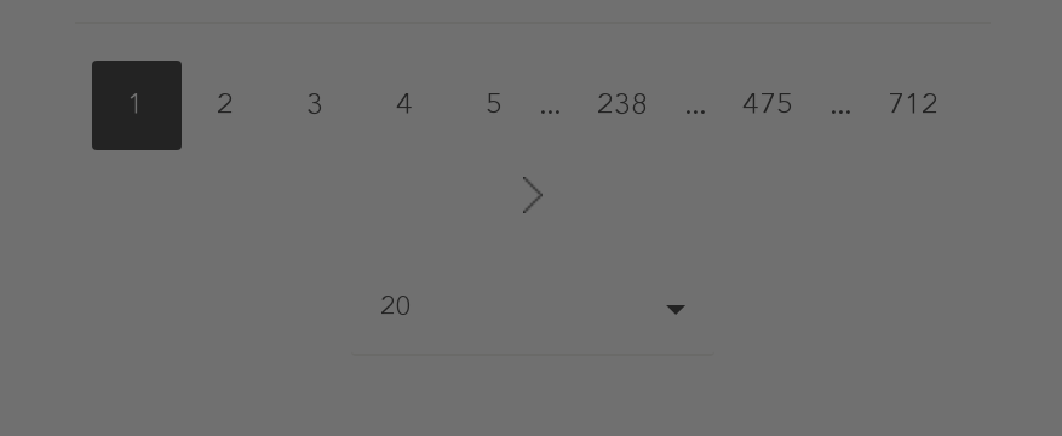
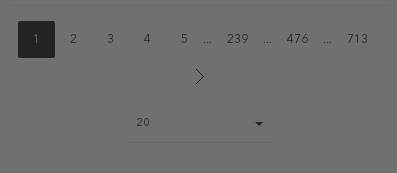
- 238
+ 239

- 475
+ 476

- 712
+ 713
